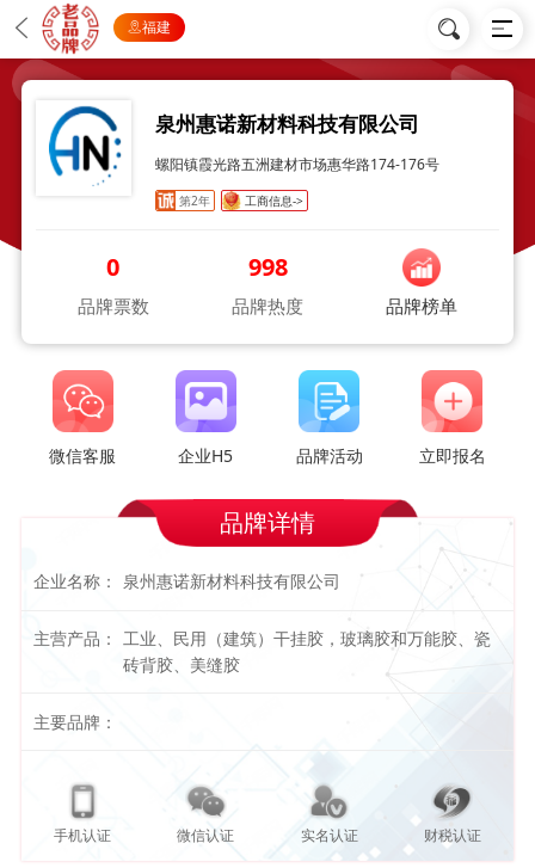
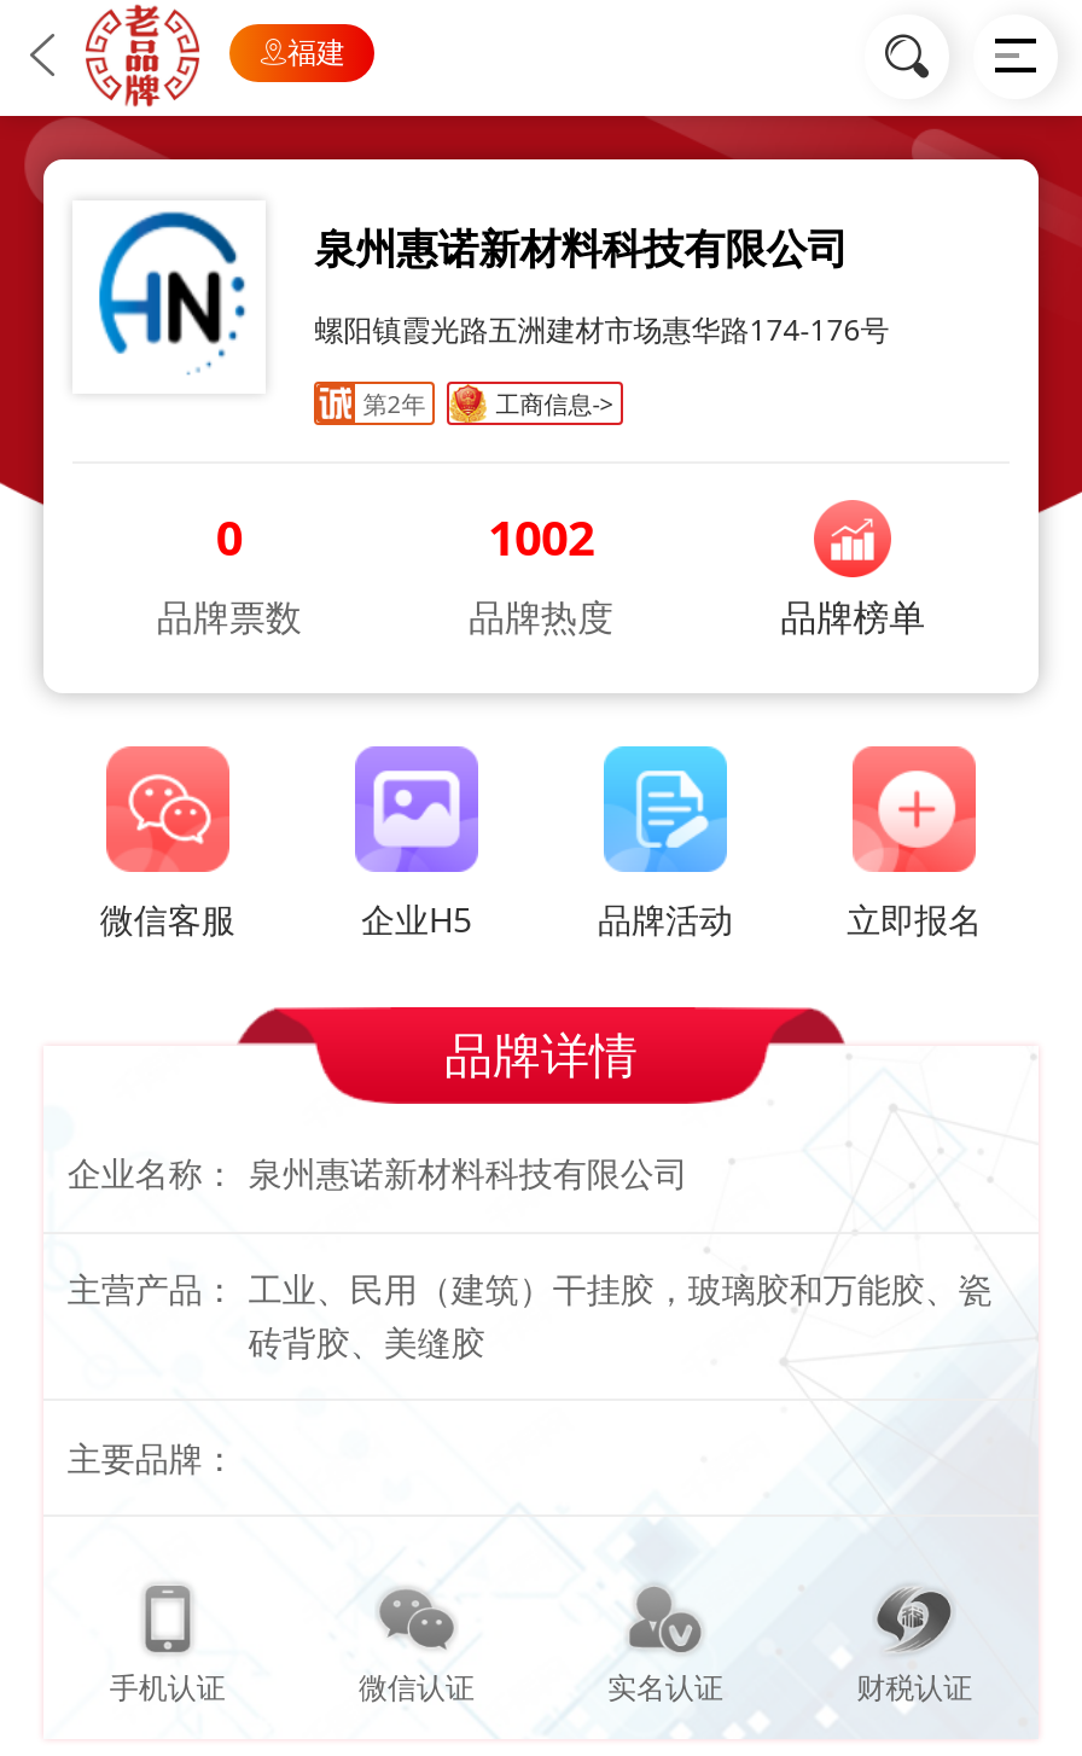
- 998
+ 1002
